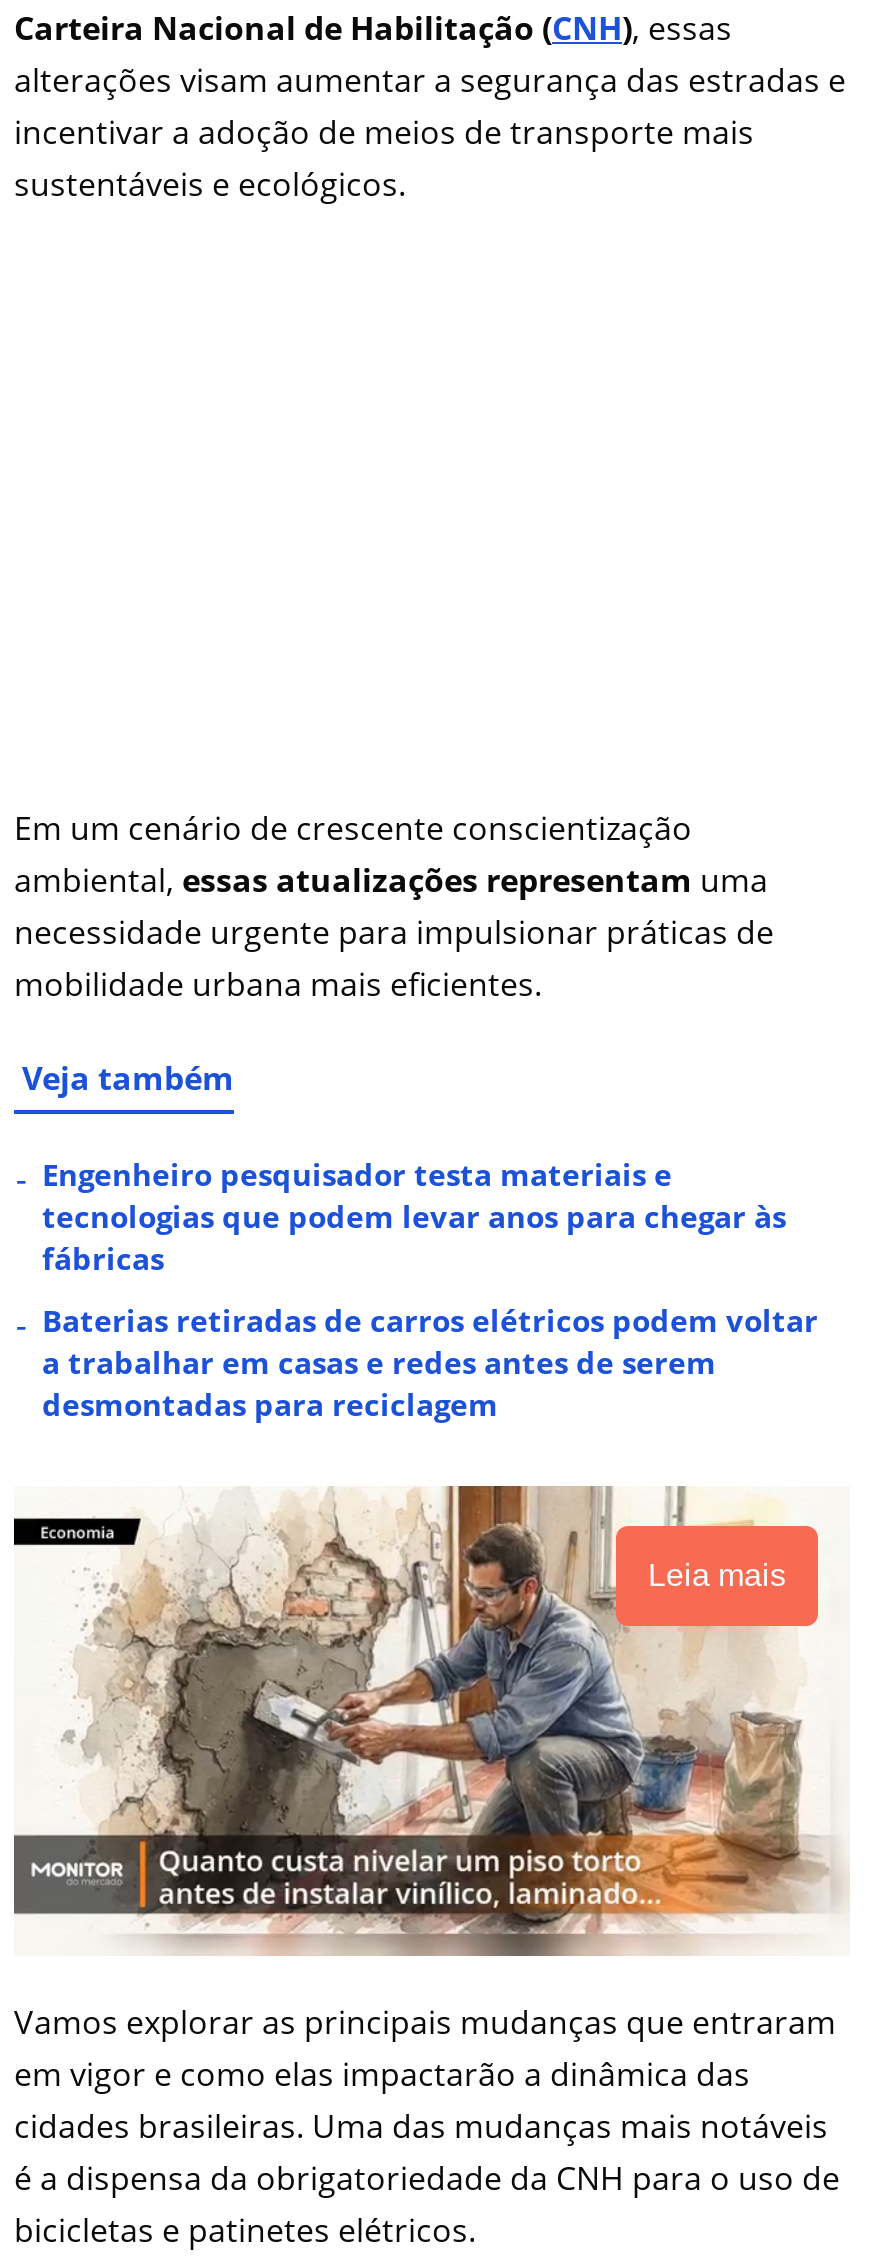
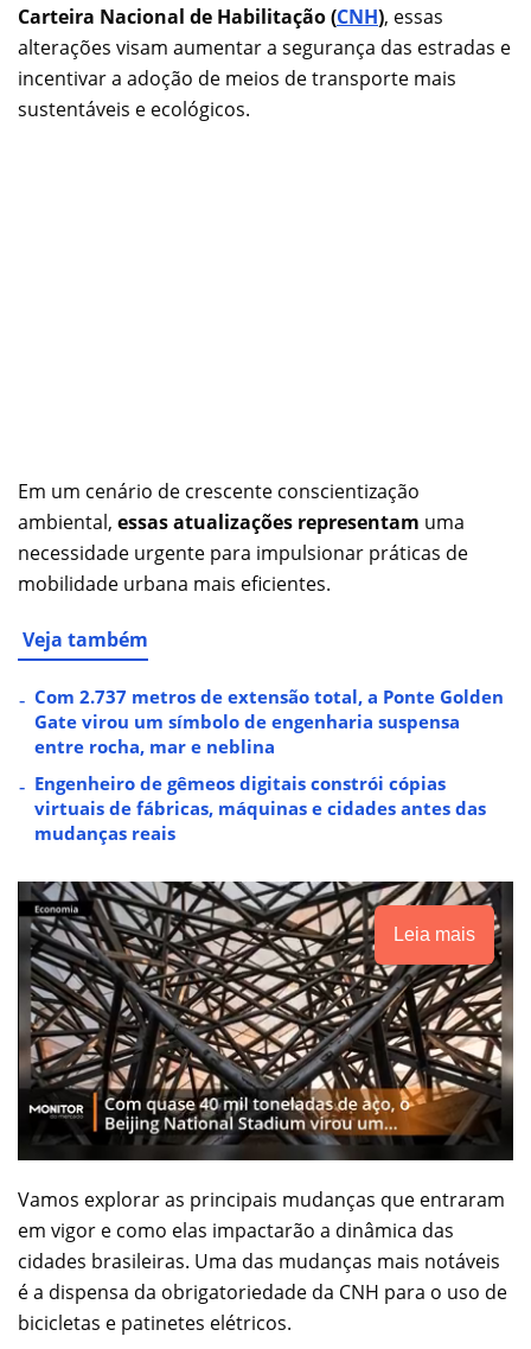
- Engenheiro pesquisador testa materiais e
- tecnologias que podem levar anos para chegar às
- fábricas
+ Com 2.737 metros de extensão total, a Ponte Golden
+ Gate virou um símbolo de engenharia suspensa
+ entre rocha, mar e neblina

- Baterias retiradas de carros elétricos podem voltar
- a trabalhar em casas e redes antes de serem
- desmontadas para reciclagem
+ Engenheiro de gêmeos digitais constrói cópias
+ virtuais de fábricas, máquinas e cidades antes das
+ mudanças reais

- [image]
+ [image]
